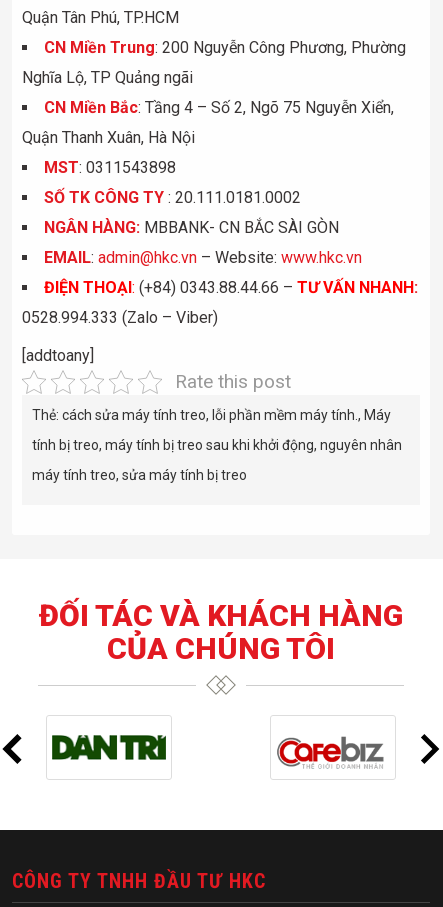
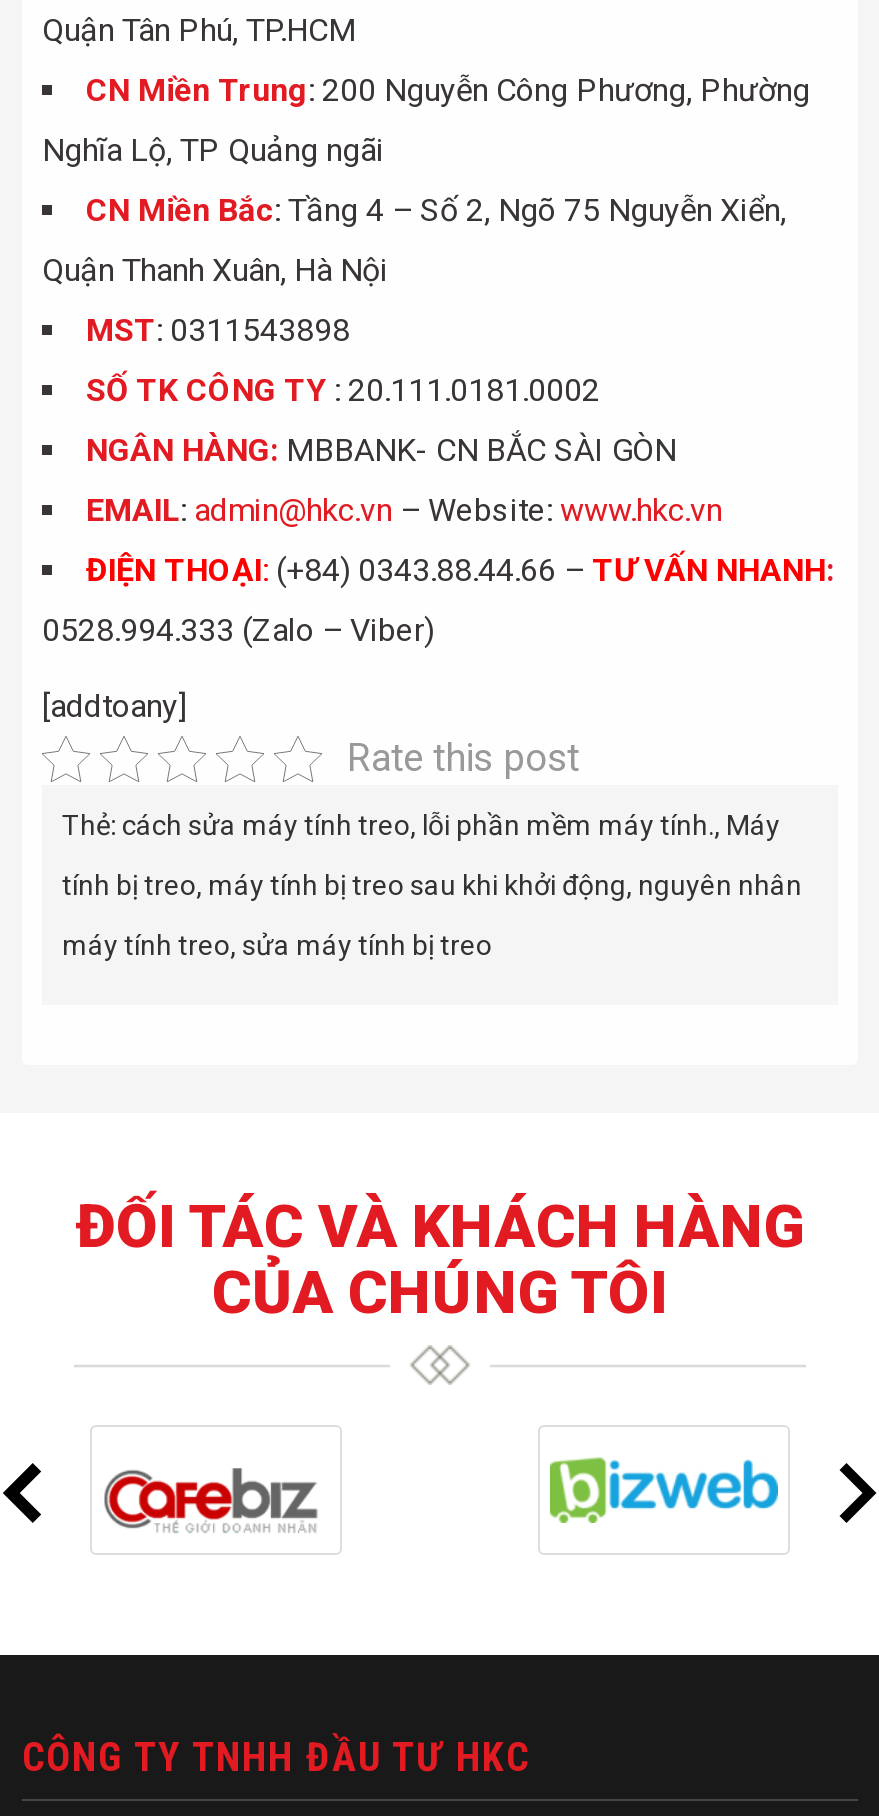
- [image]
+ [image]

- [image]
+ [image]
